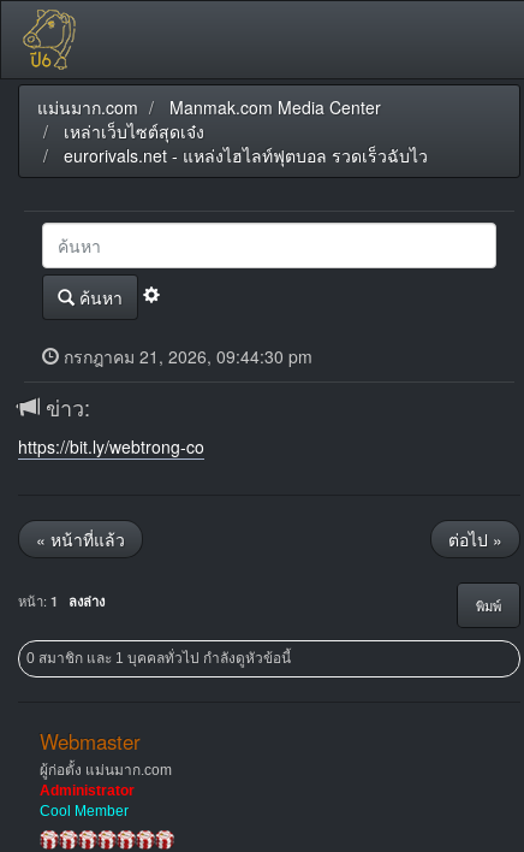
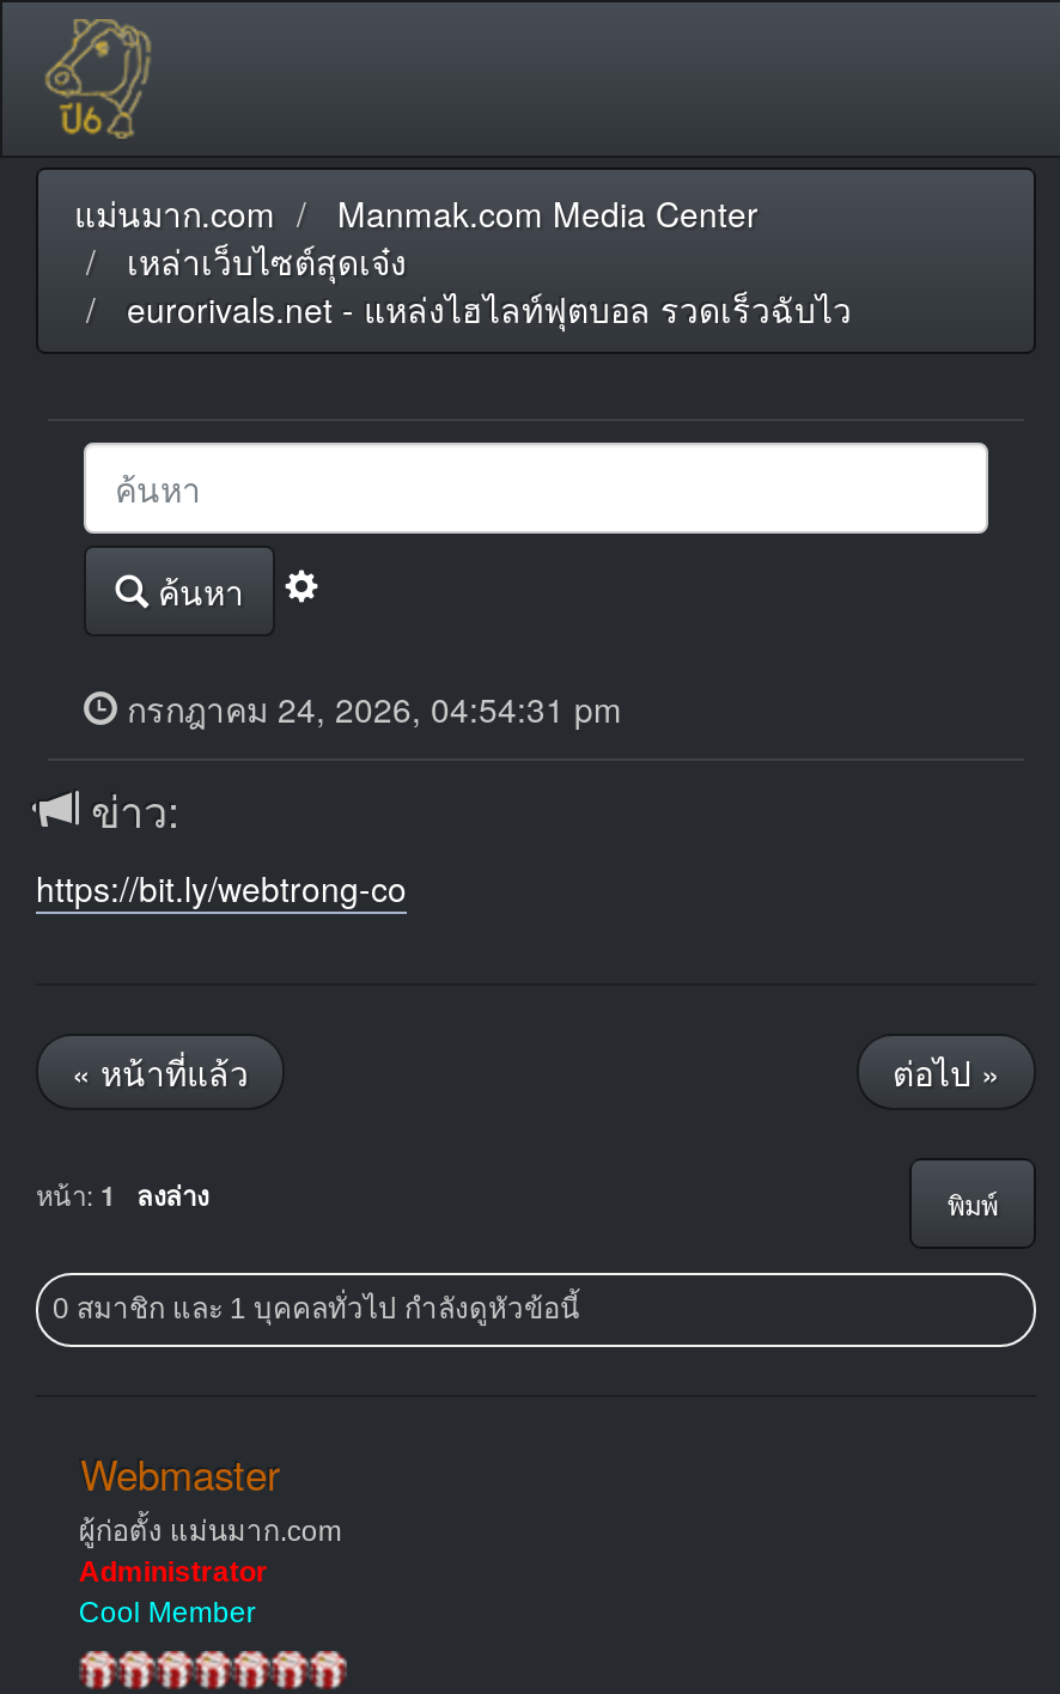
- กรกฎาคม 21, 2026, 09:44:30 pm
+ กรกฎาคม 24, 2026, 04:54:31 pm
